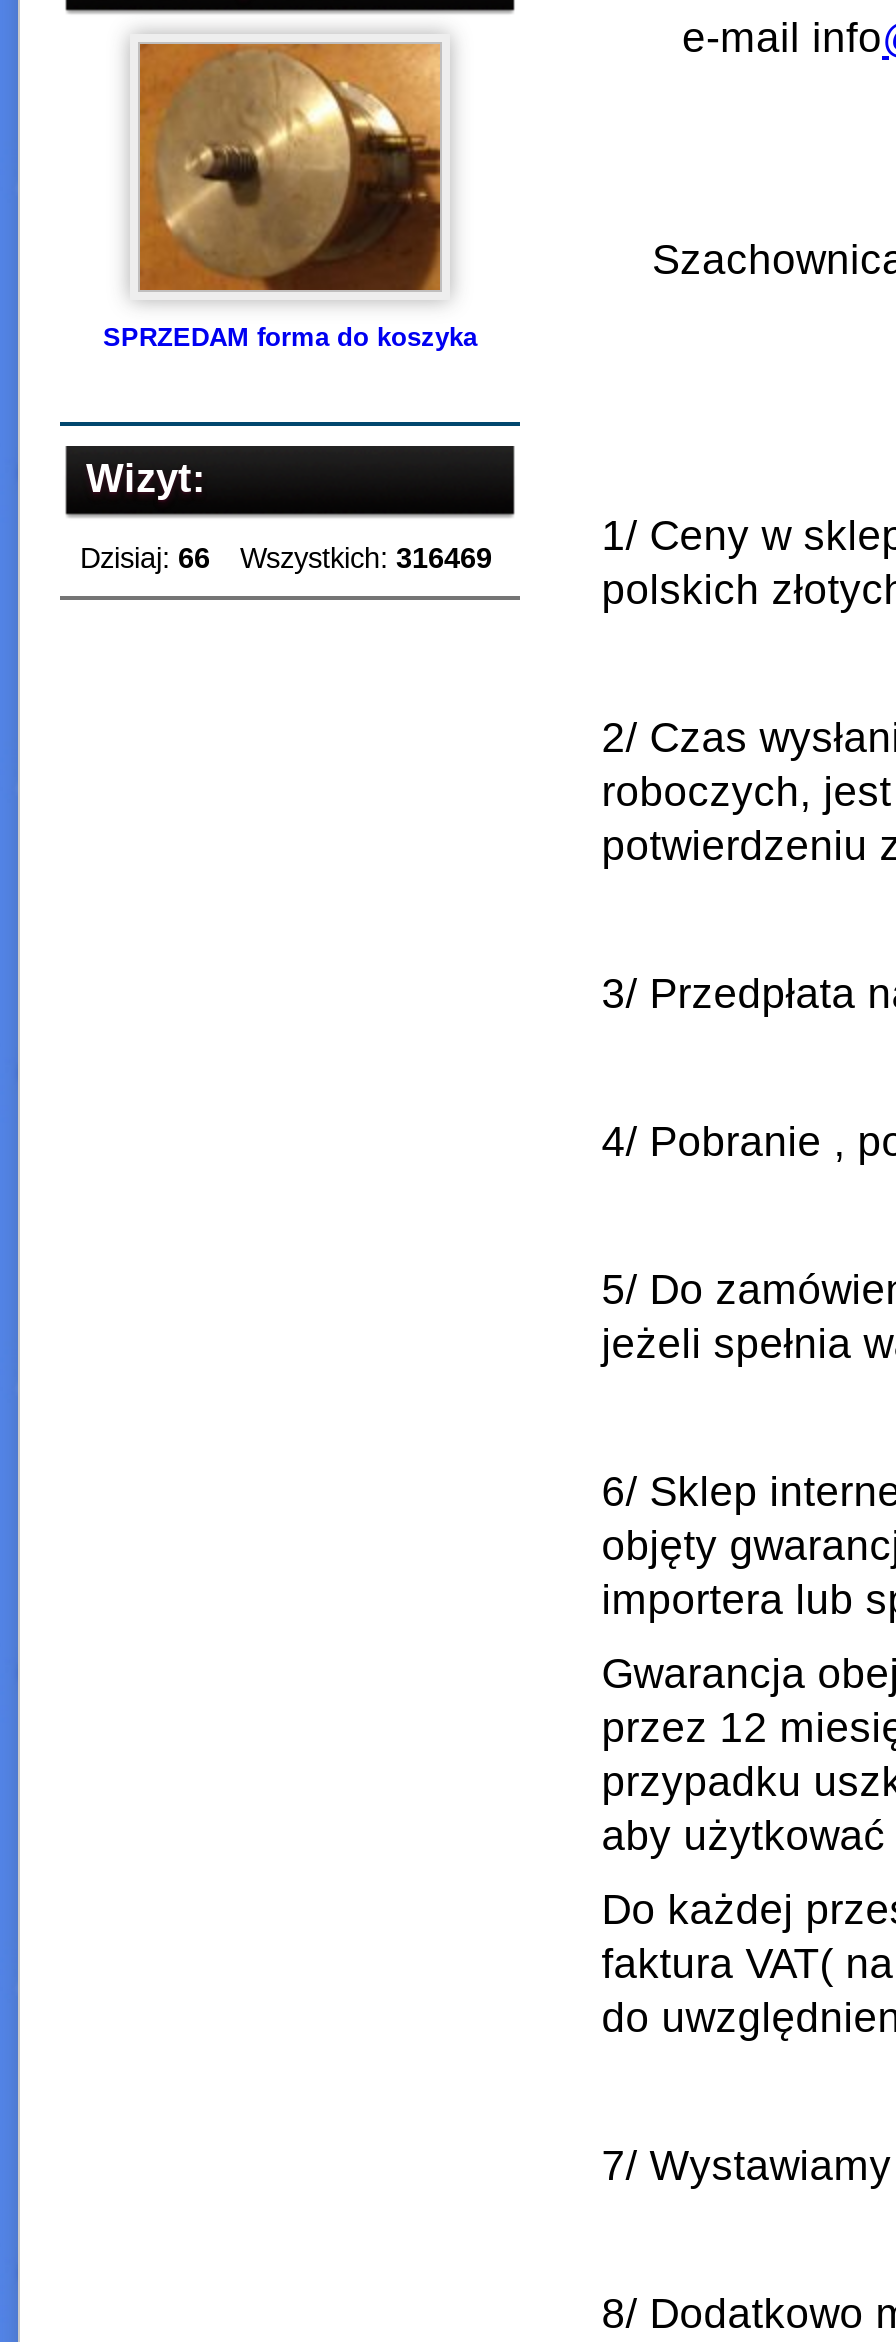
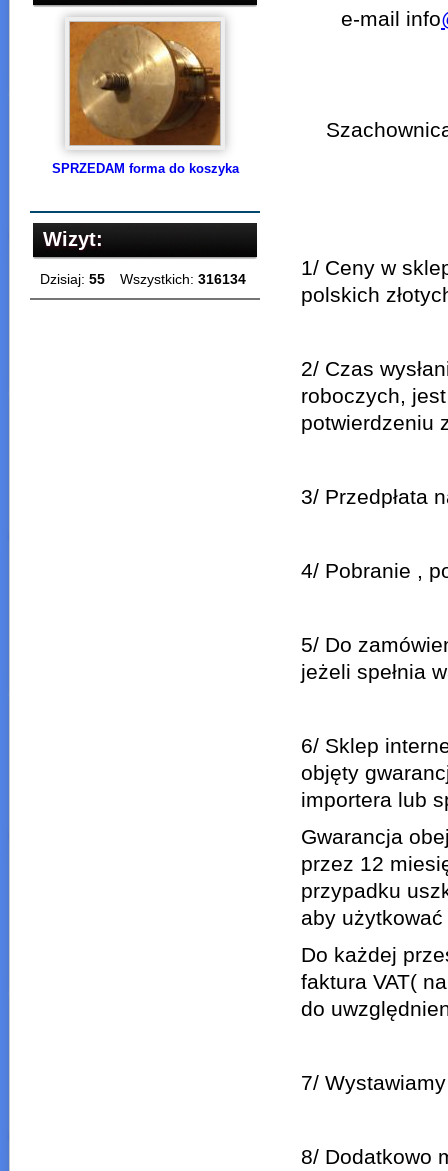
- Dzisiaj: 66
+ Dzisiaj: 55

- Wszystkich: 316469
+ Wszystkich: 316134
